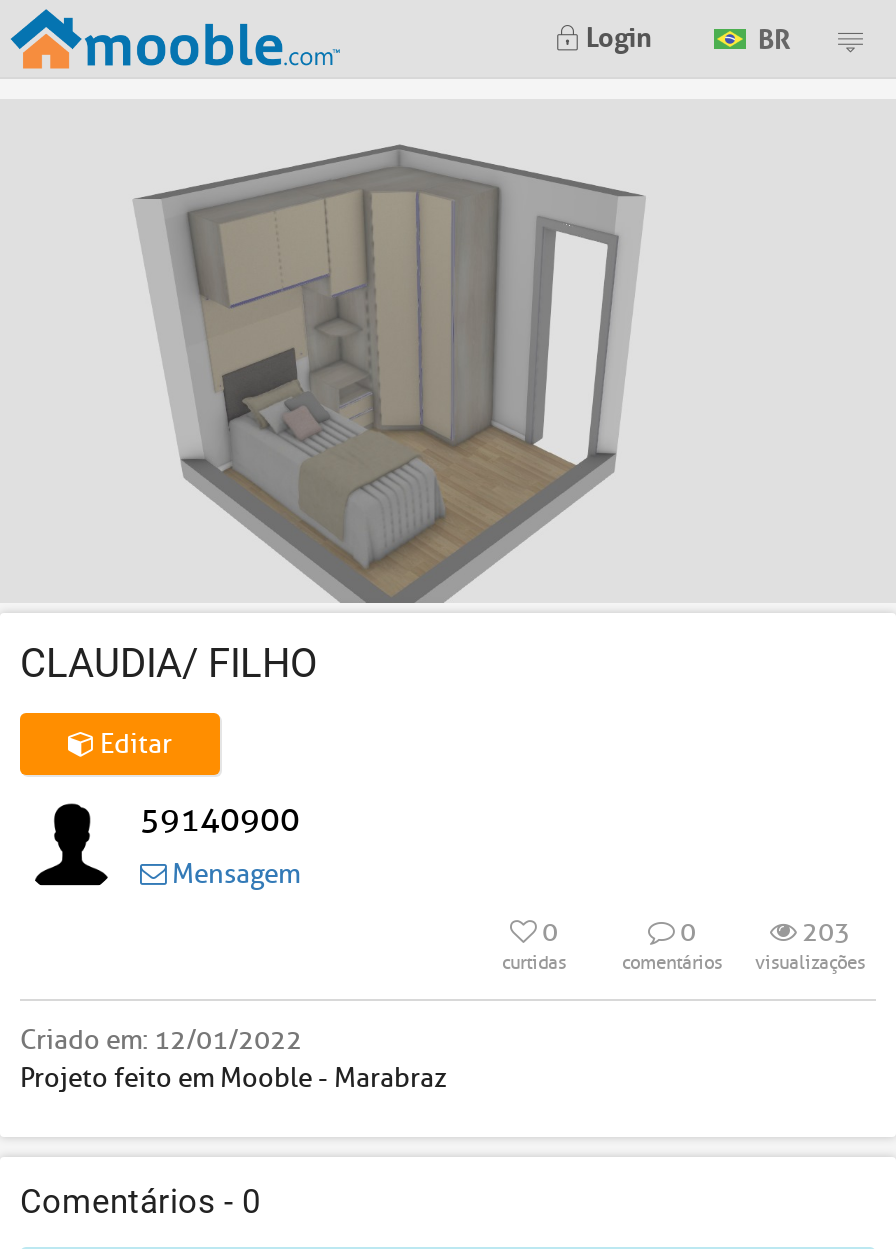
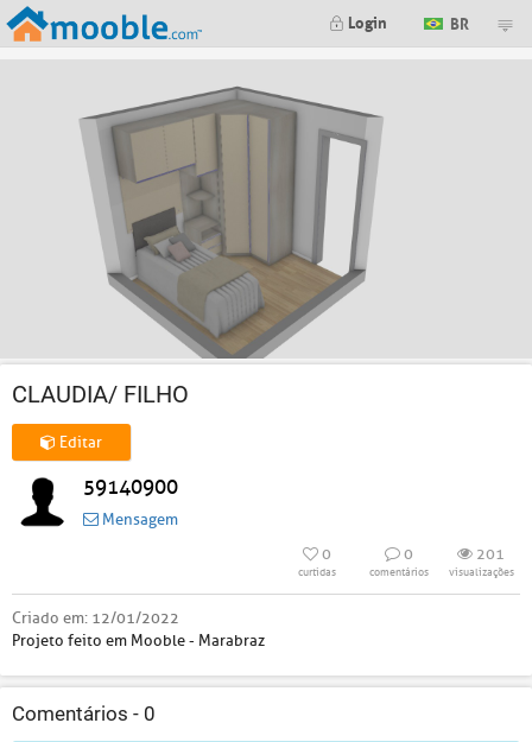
- 203
+ 201
